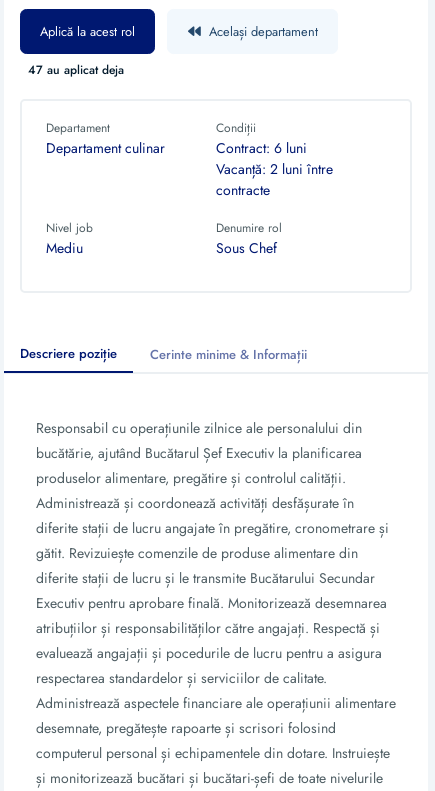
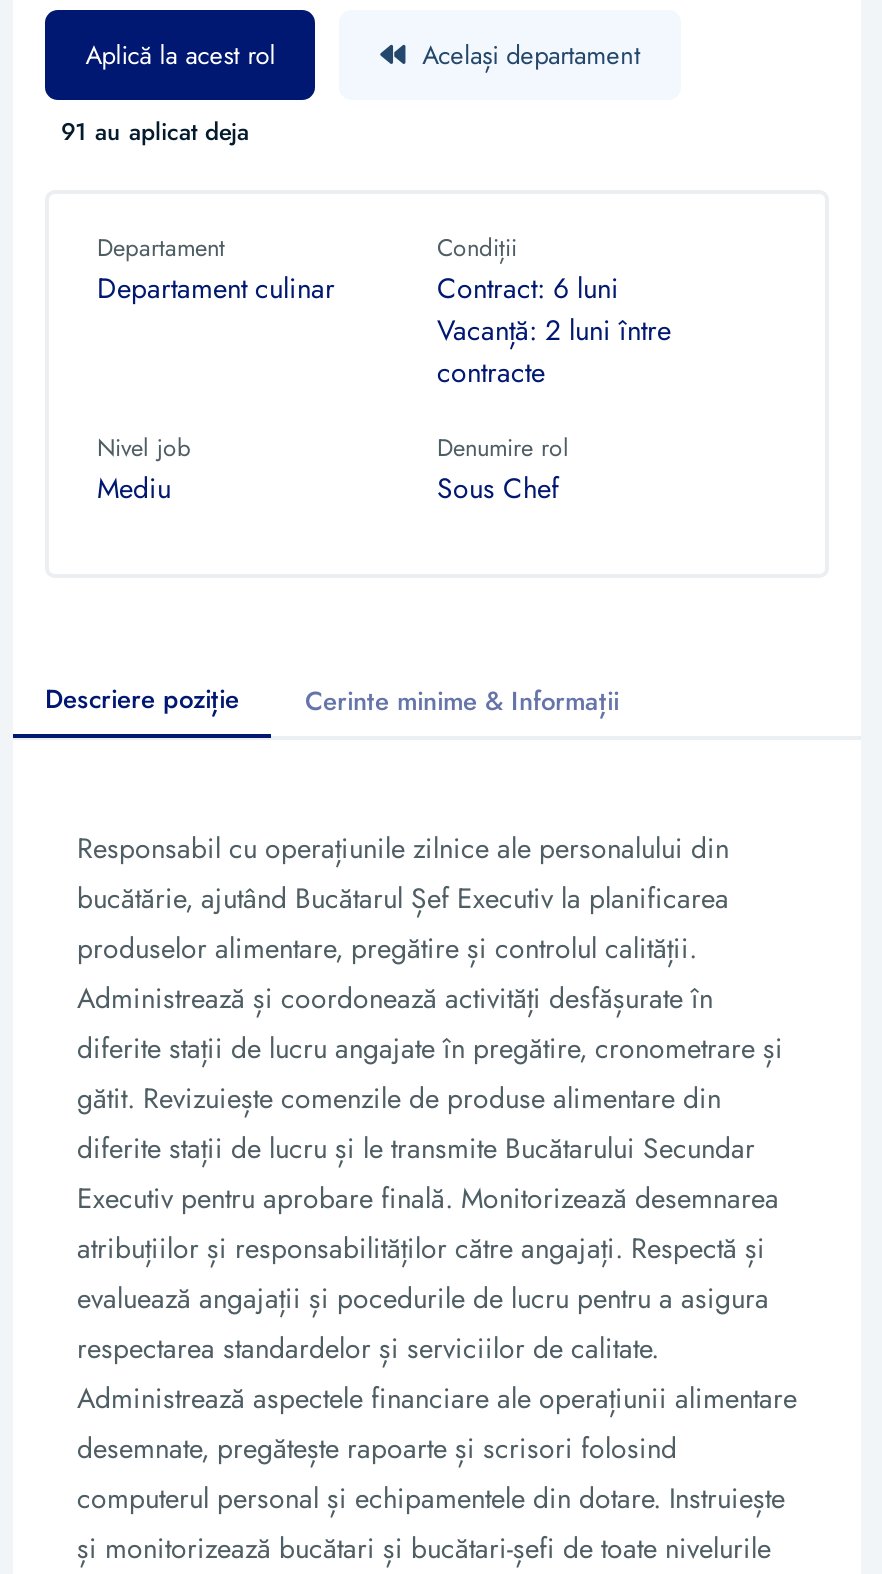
- 47 au aplicat deja
+ 91 au aplicat deja
